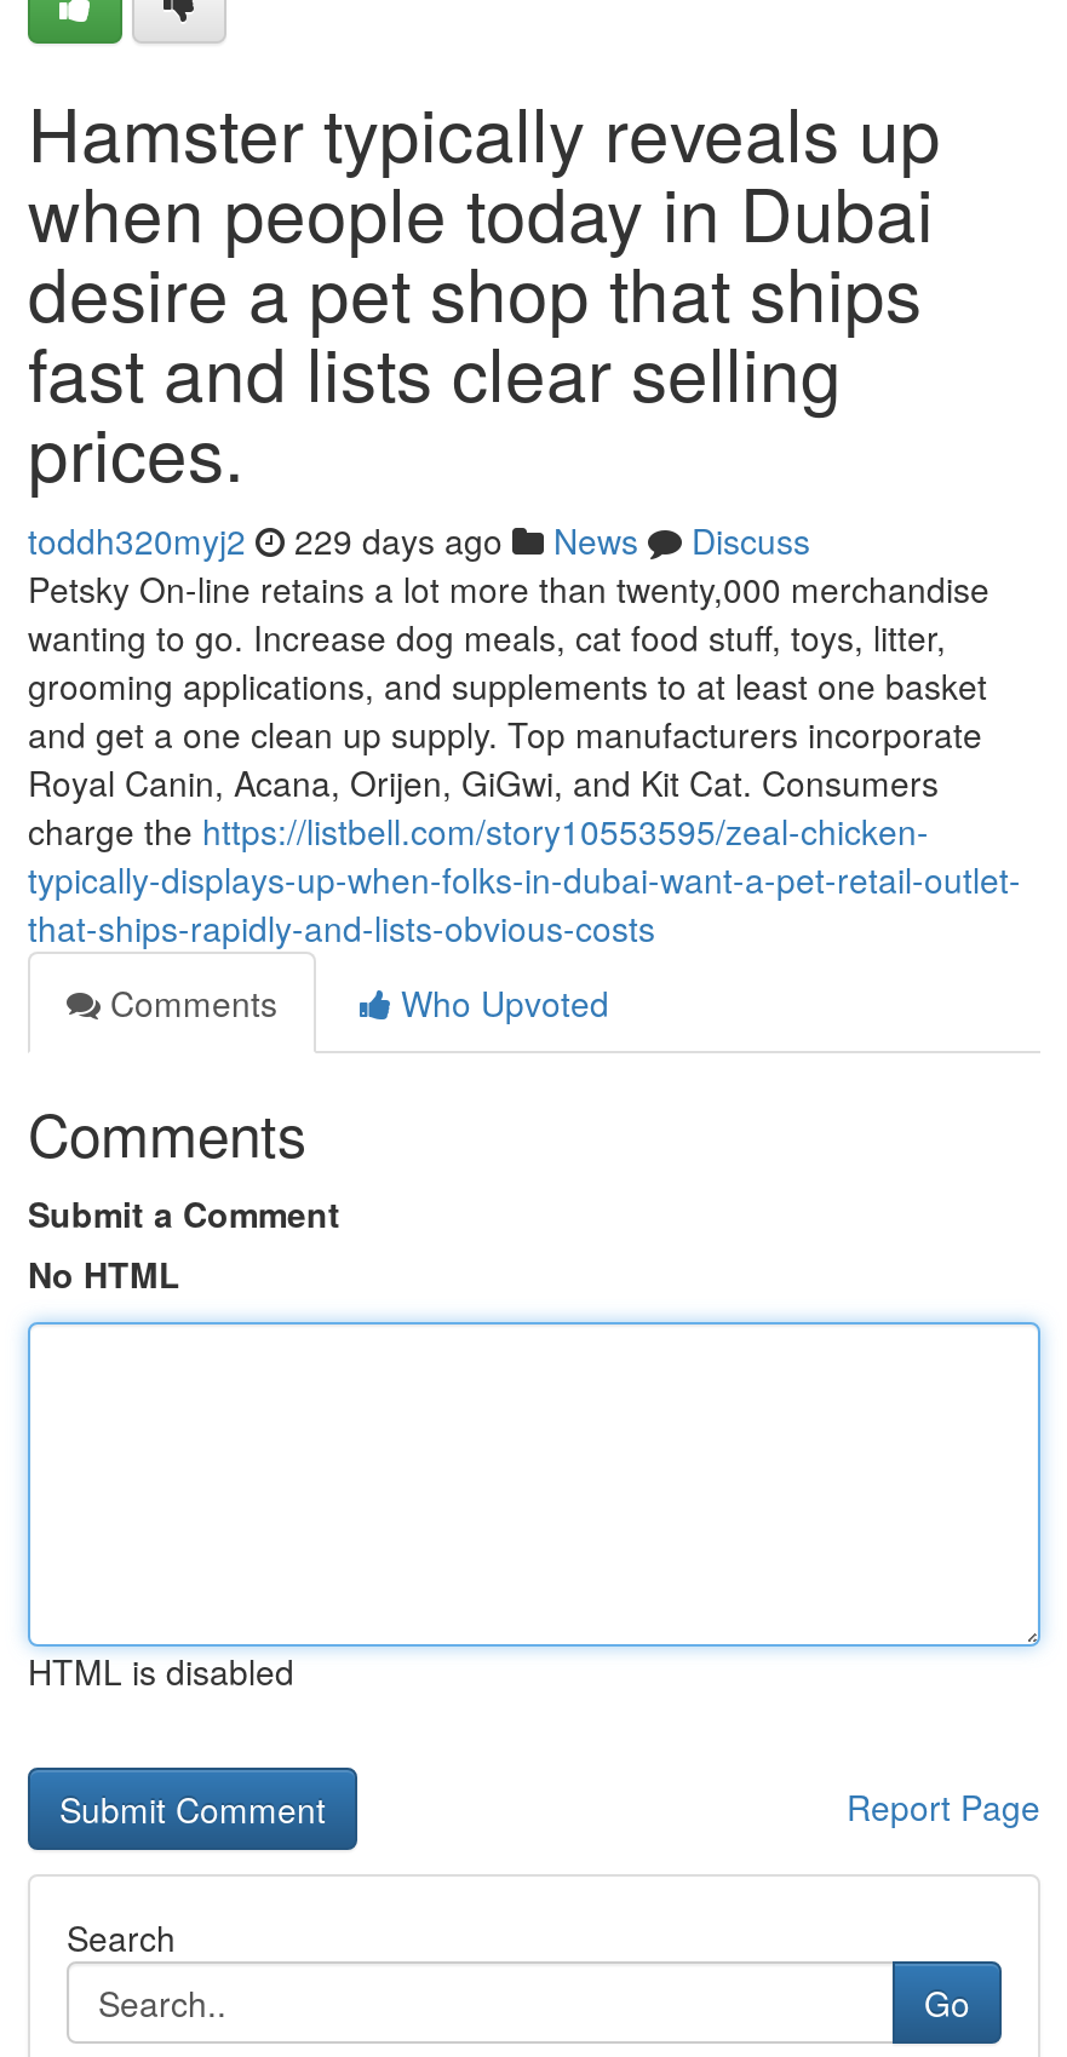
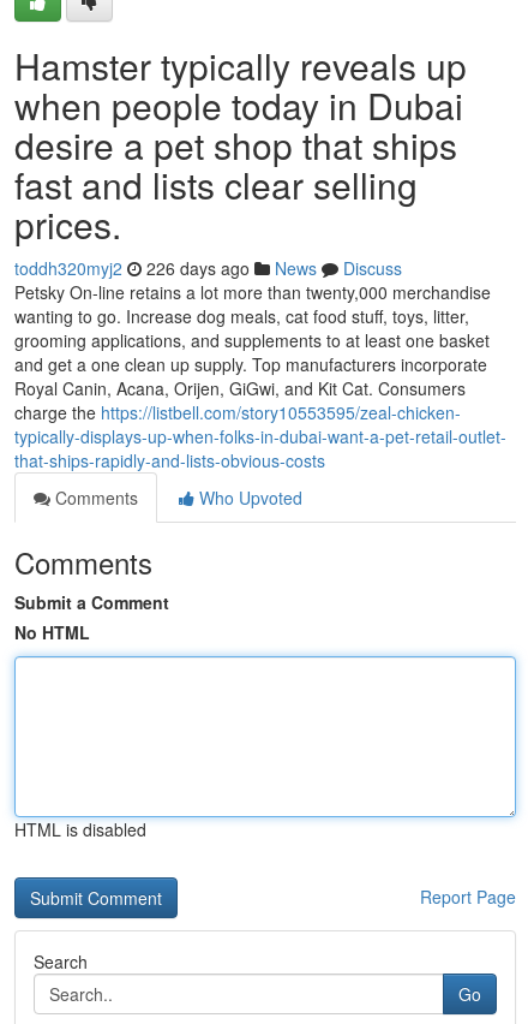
- toddh320myj2 229 days ago News Discuss
+ toddh320myj2 226 days ago News Discuss
